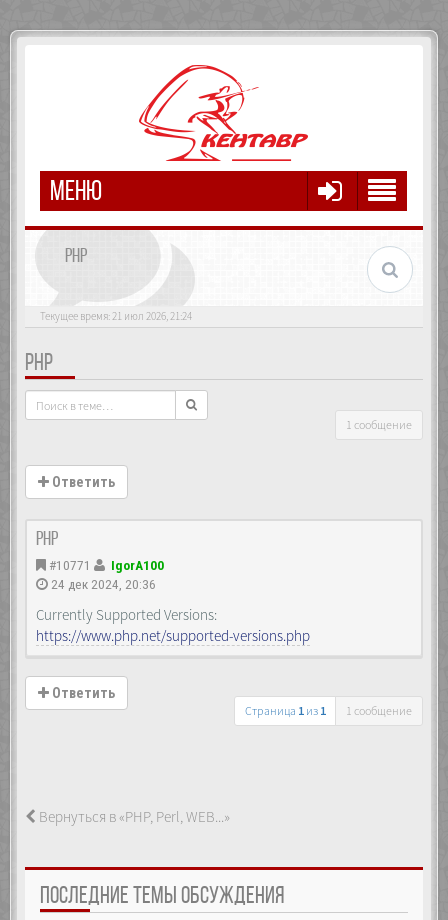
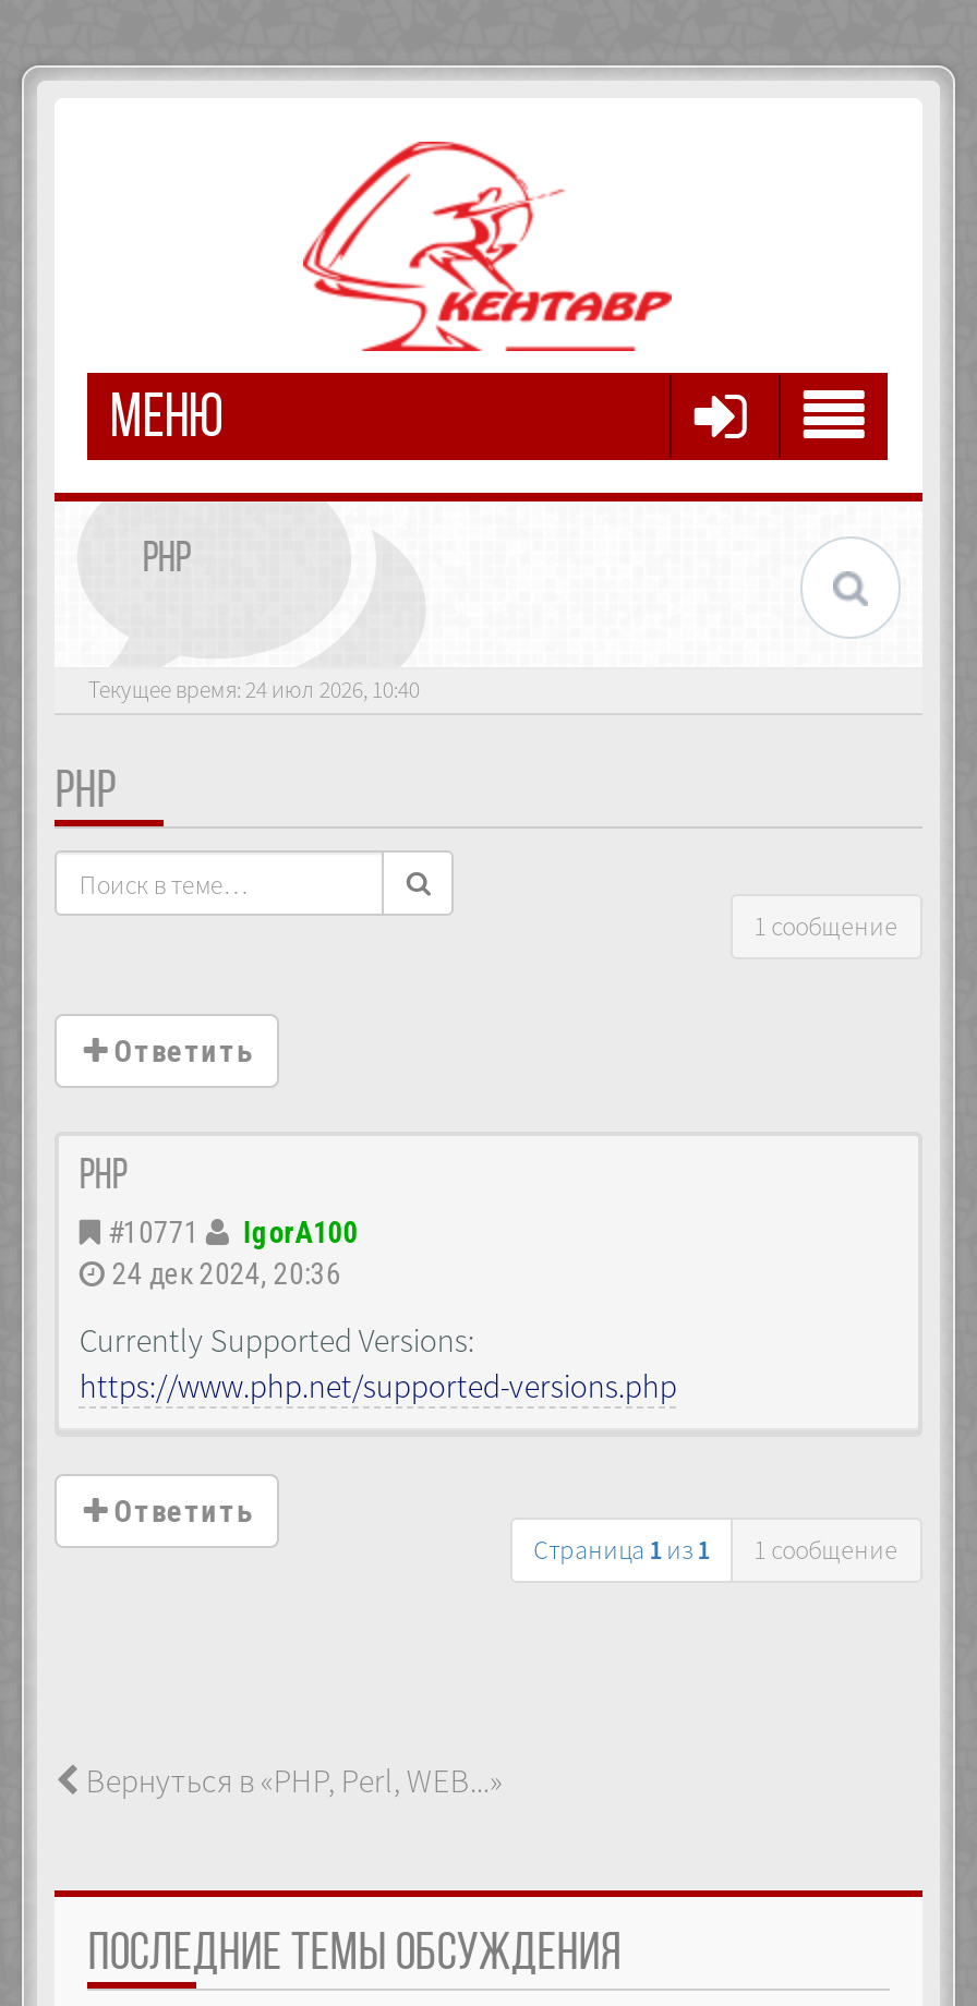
- Текущее время: 21 июл 2026, 21:24
+ Текущее время: 24 июл 2026, 10:40
